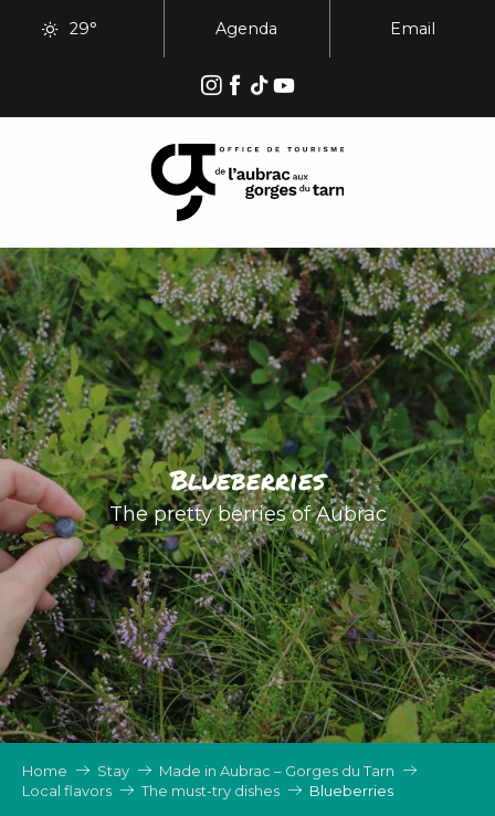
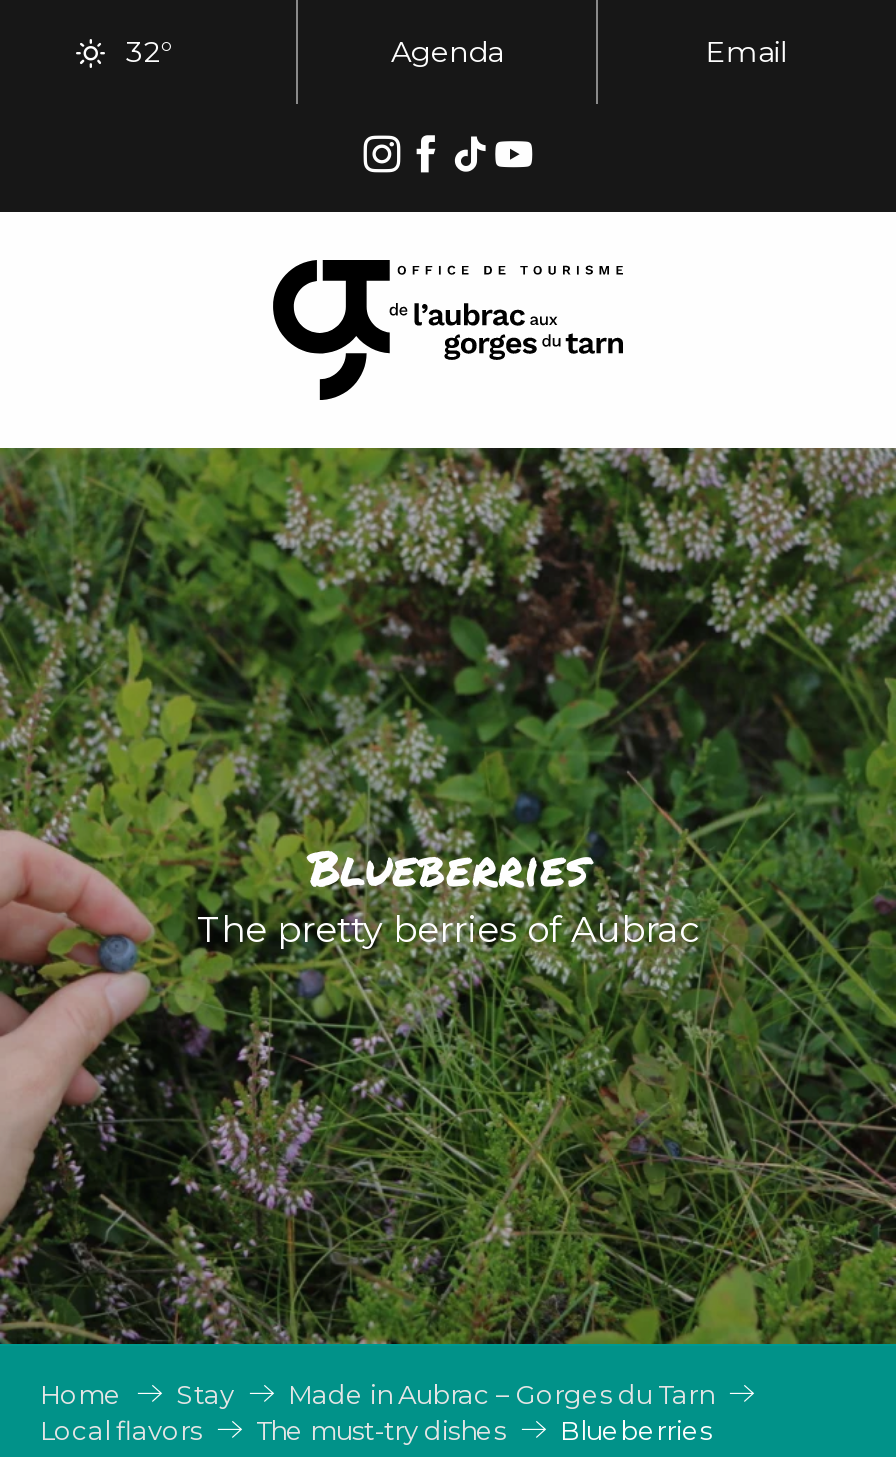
- 29°
+ 32°
